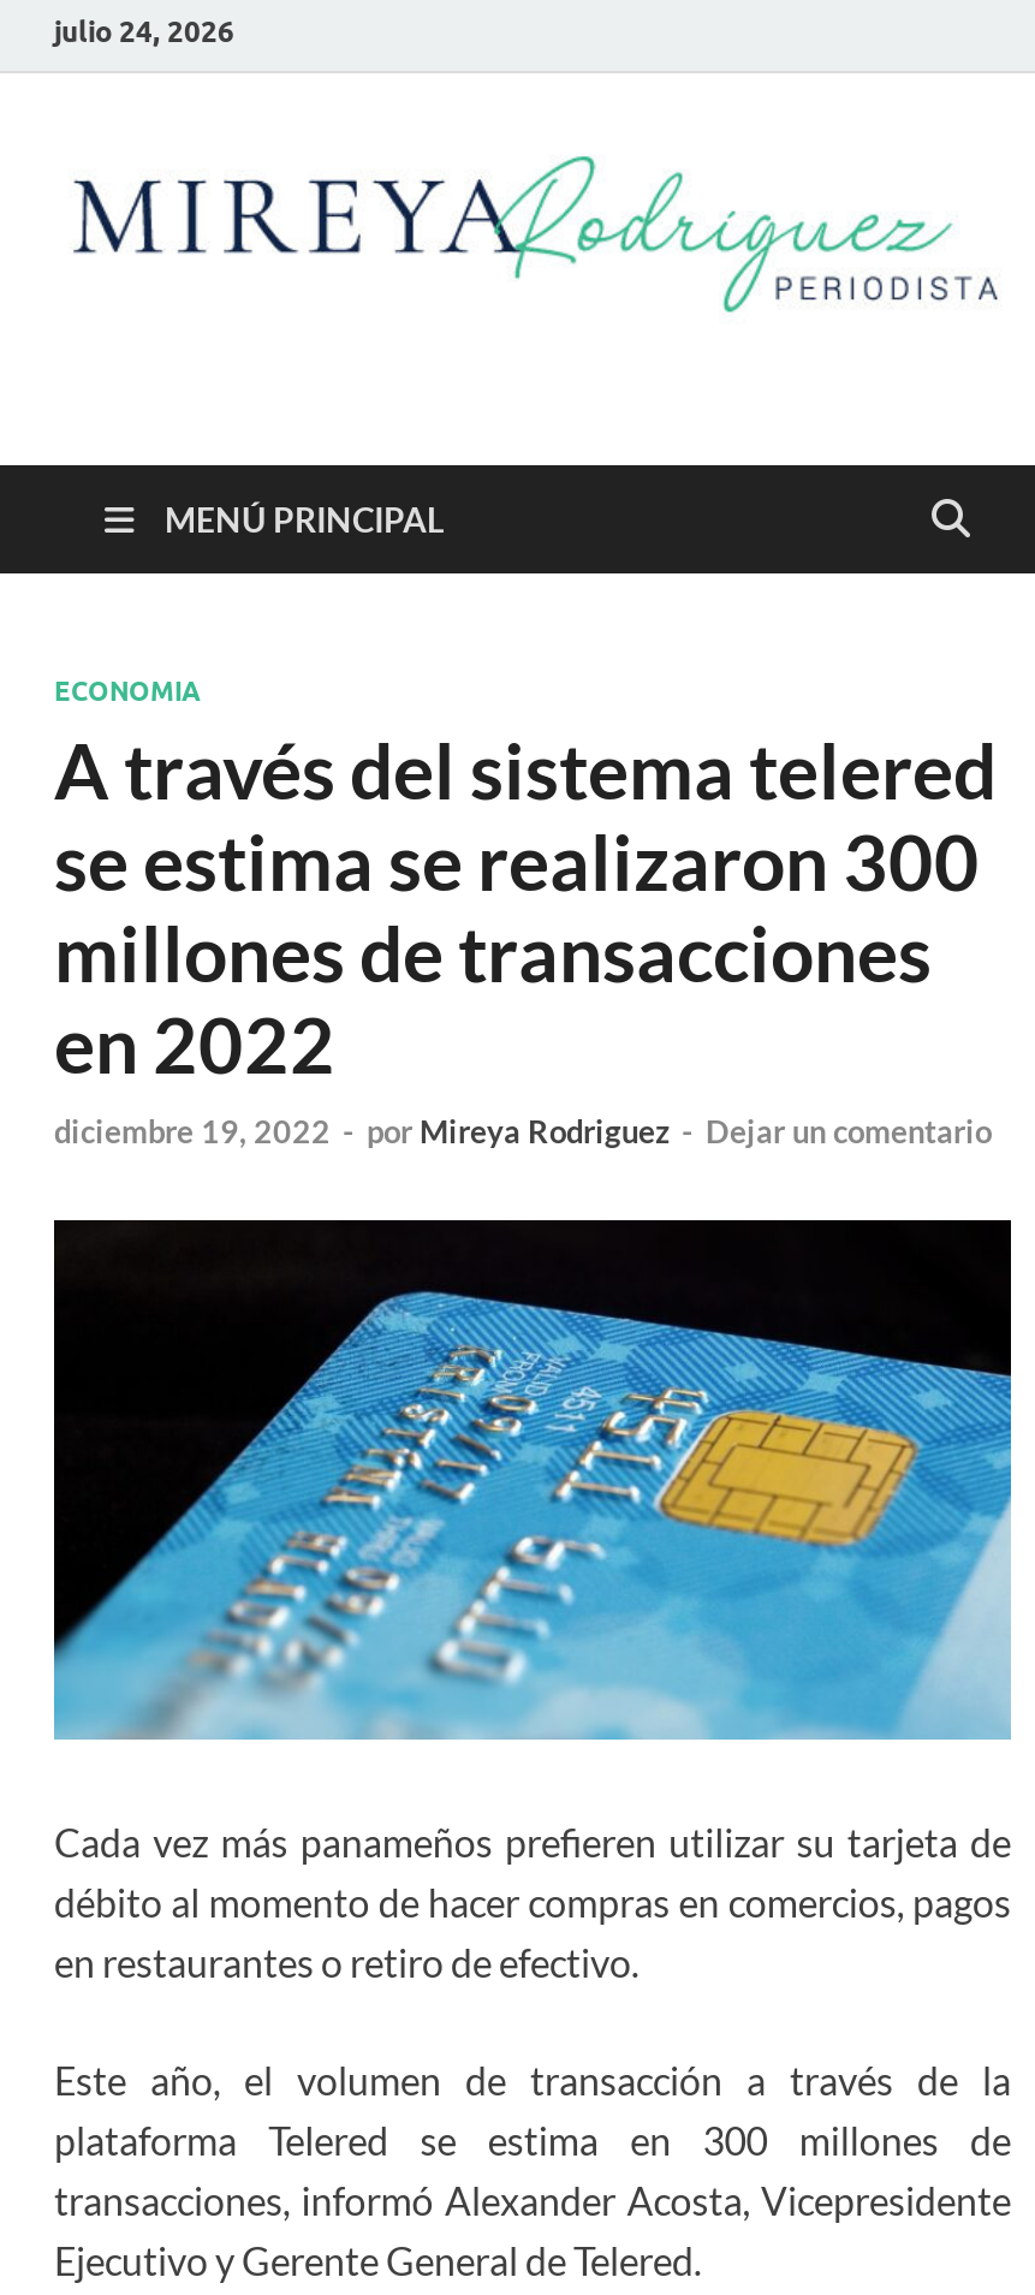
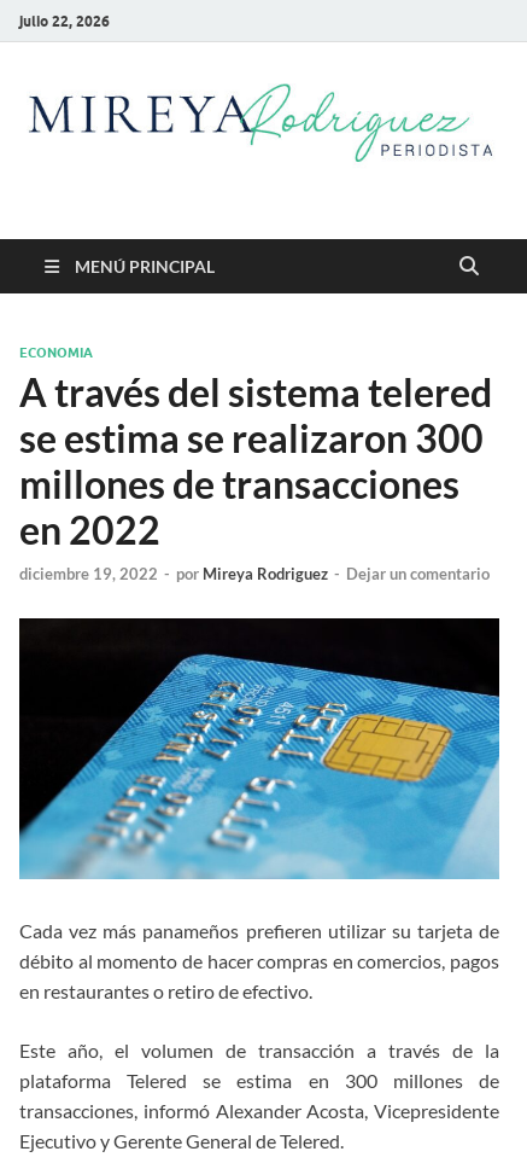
- julio 24, 2026
+ julio 22, 2026
